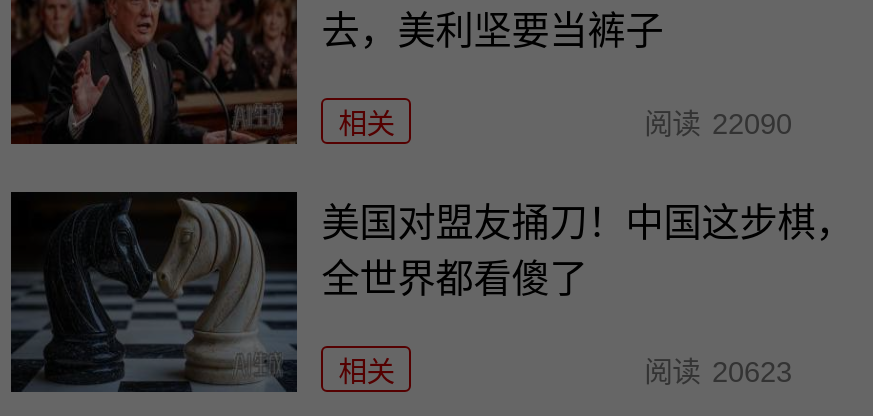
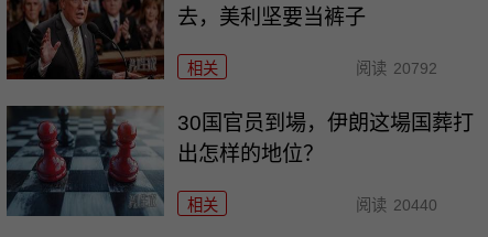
- 阅读 22090
+ 阅读 20792

- [image]
- 美国对盟友捅刀！中国这步棋，
- 全世界都看傻了
+ [image]
+ 30国官员到場，伊朗这場国葬打
+ 出怎样的地位？

- 阅读 20623
+ 阅读 20440
